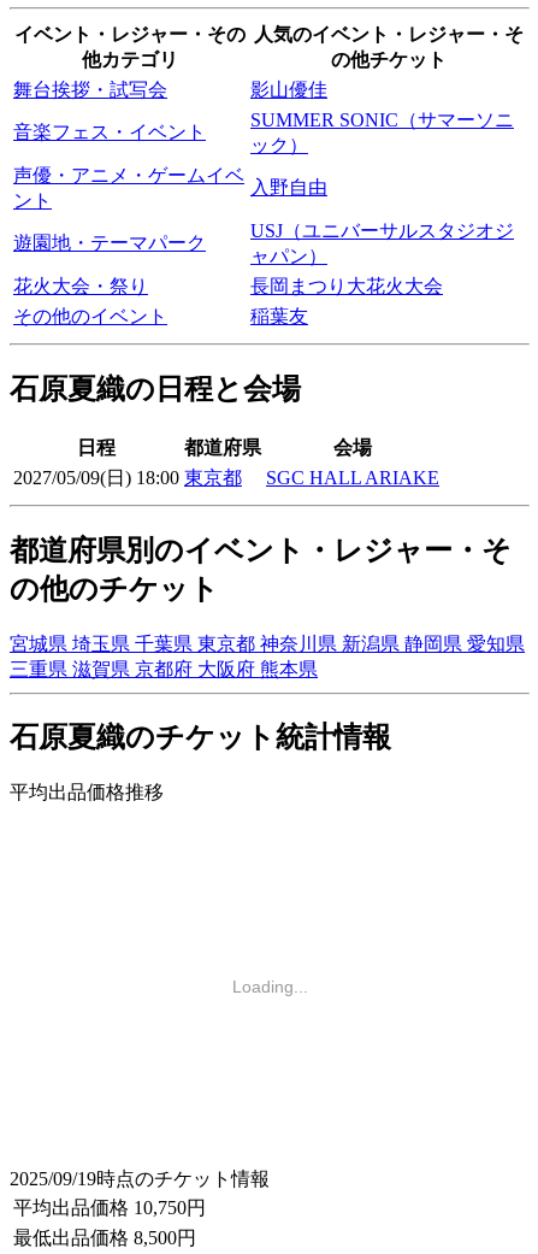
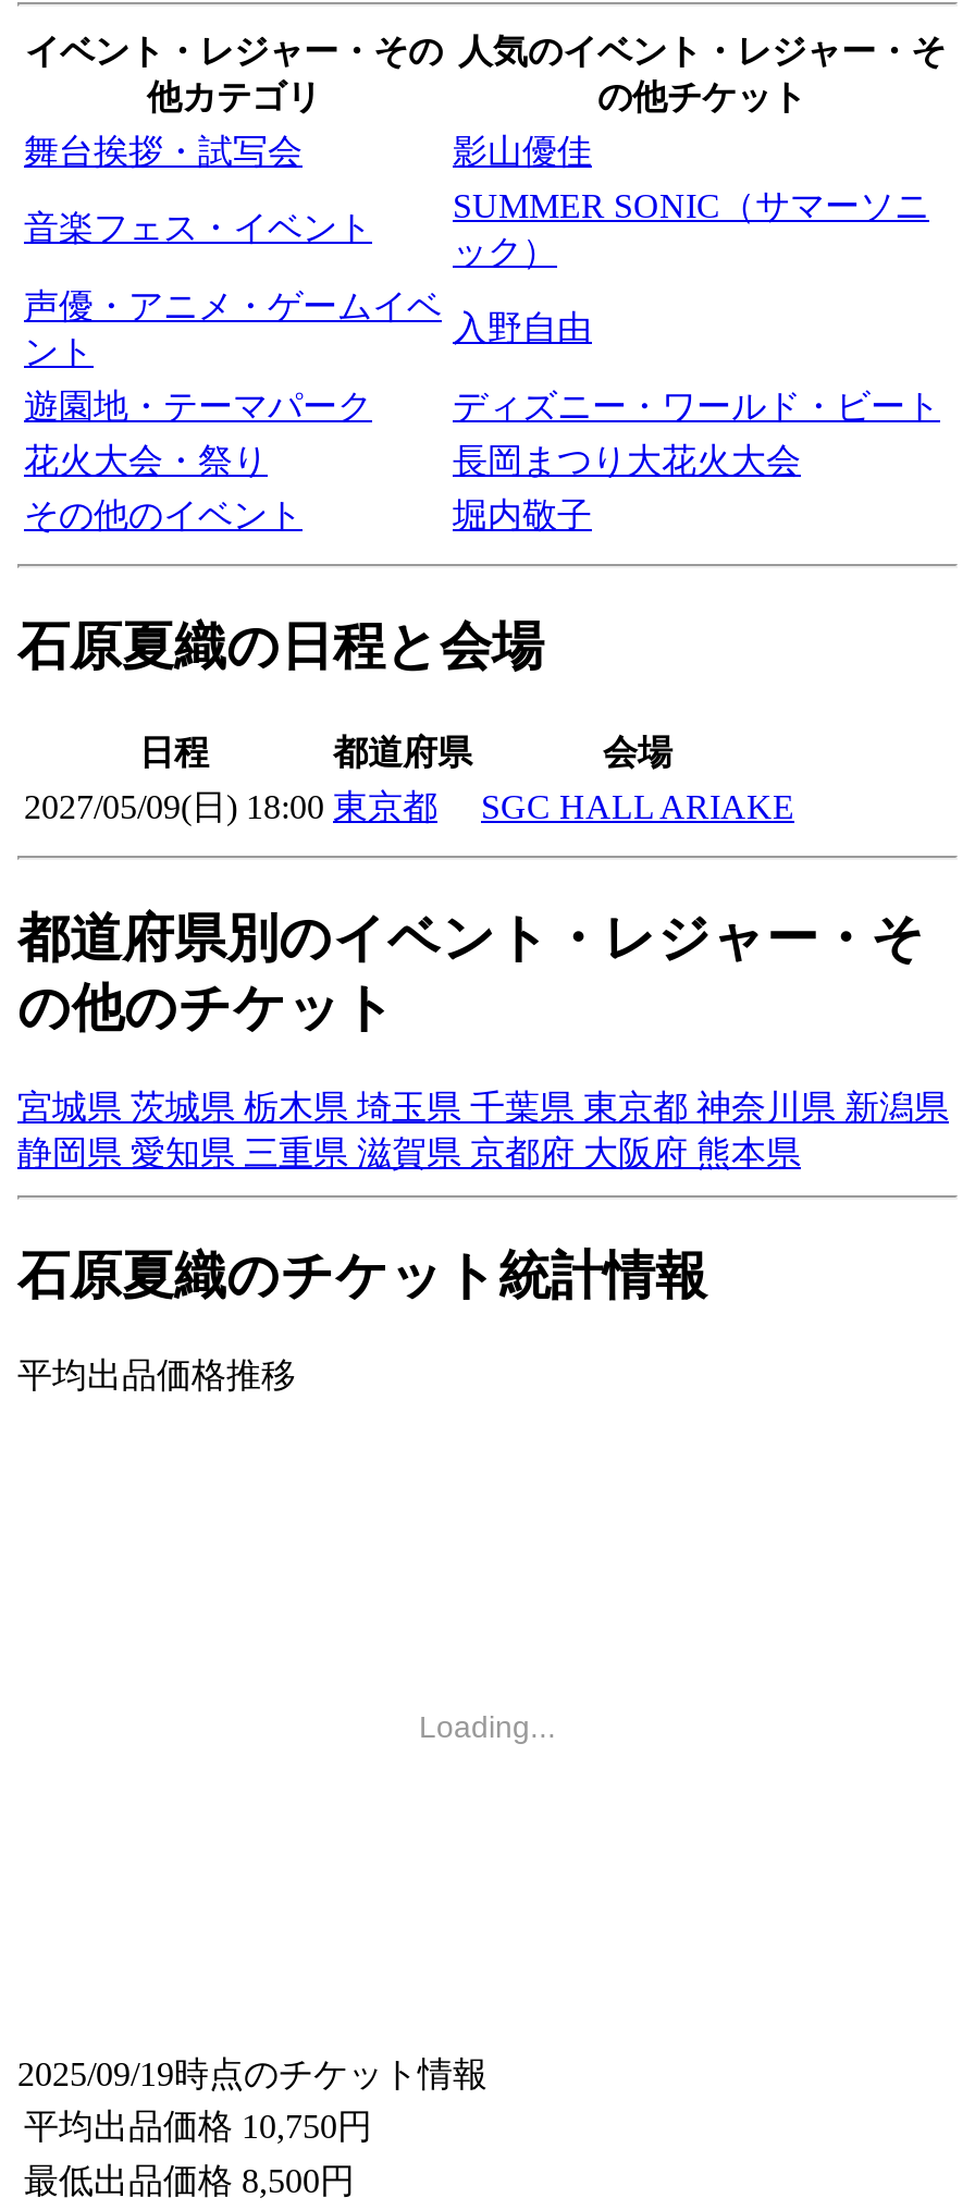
- USJ（ユニバーサルスタジオジ
- ャパン）
+ ディズニー・ワールド・ビート

- 稲葉友
+ 堀内敬子

- 宮城県埼玉県千葉県東京都神奈川県新潟県静岡県愛知県
- 三重県滋賀県京都府大阪府熊本県
+ 宮城県茨城県栃木県埼玉県千葉県東京都神奈川県新潟県
+ 静岡県愛知県三重県滋賀県京都府大阪府熊本県
